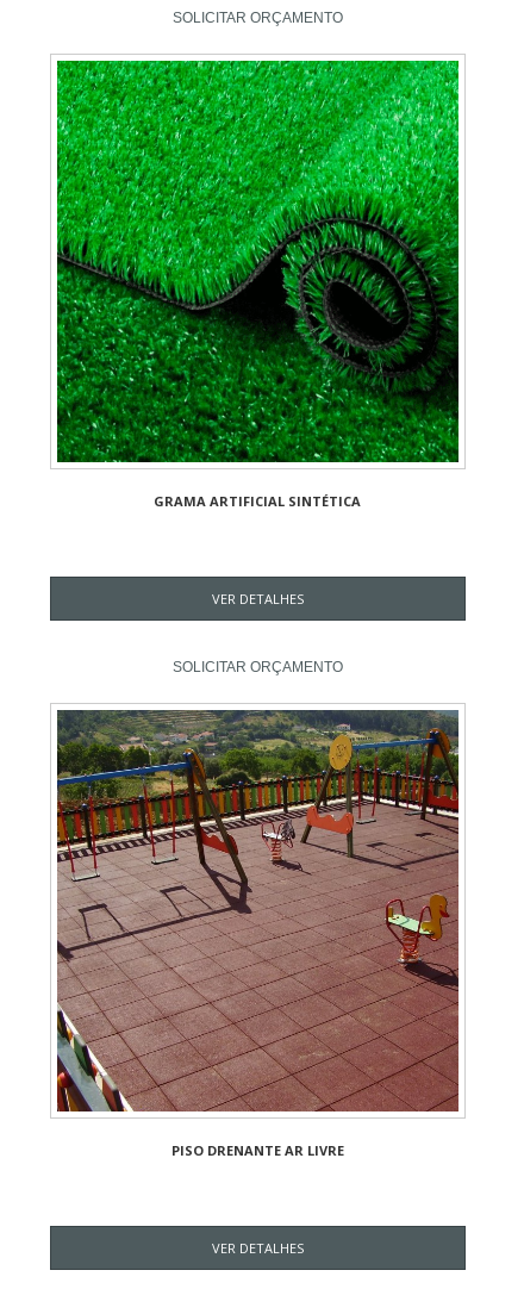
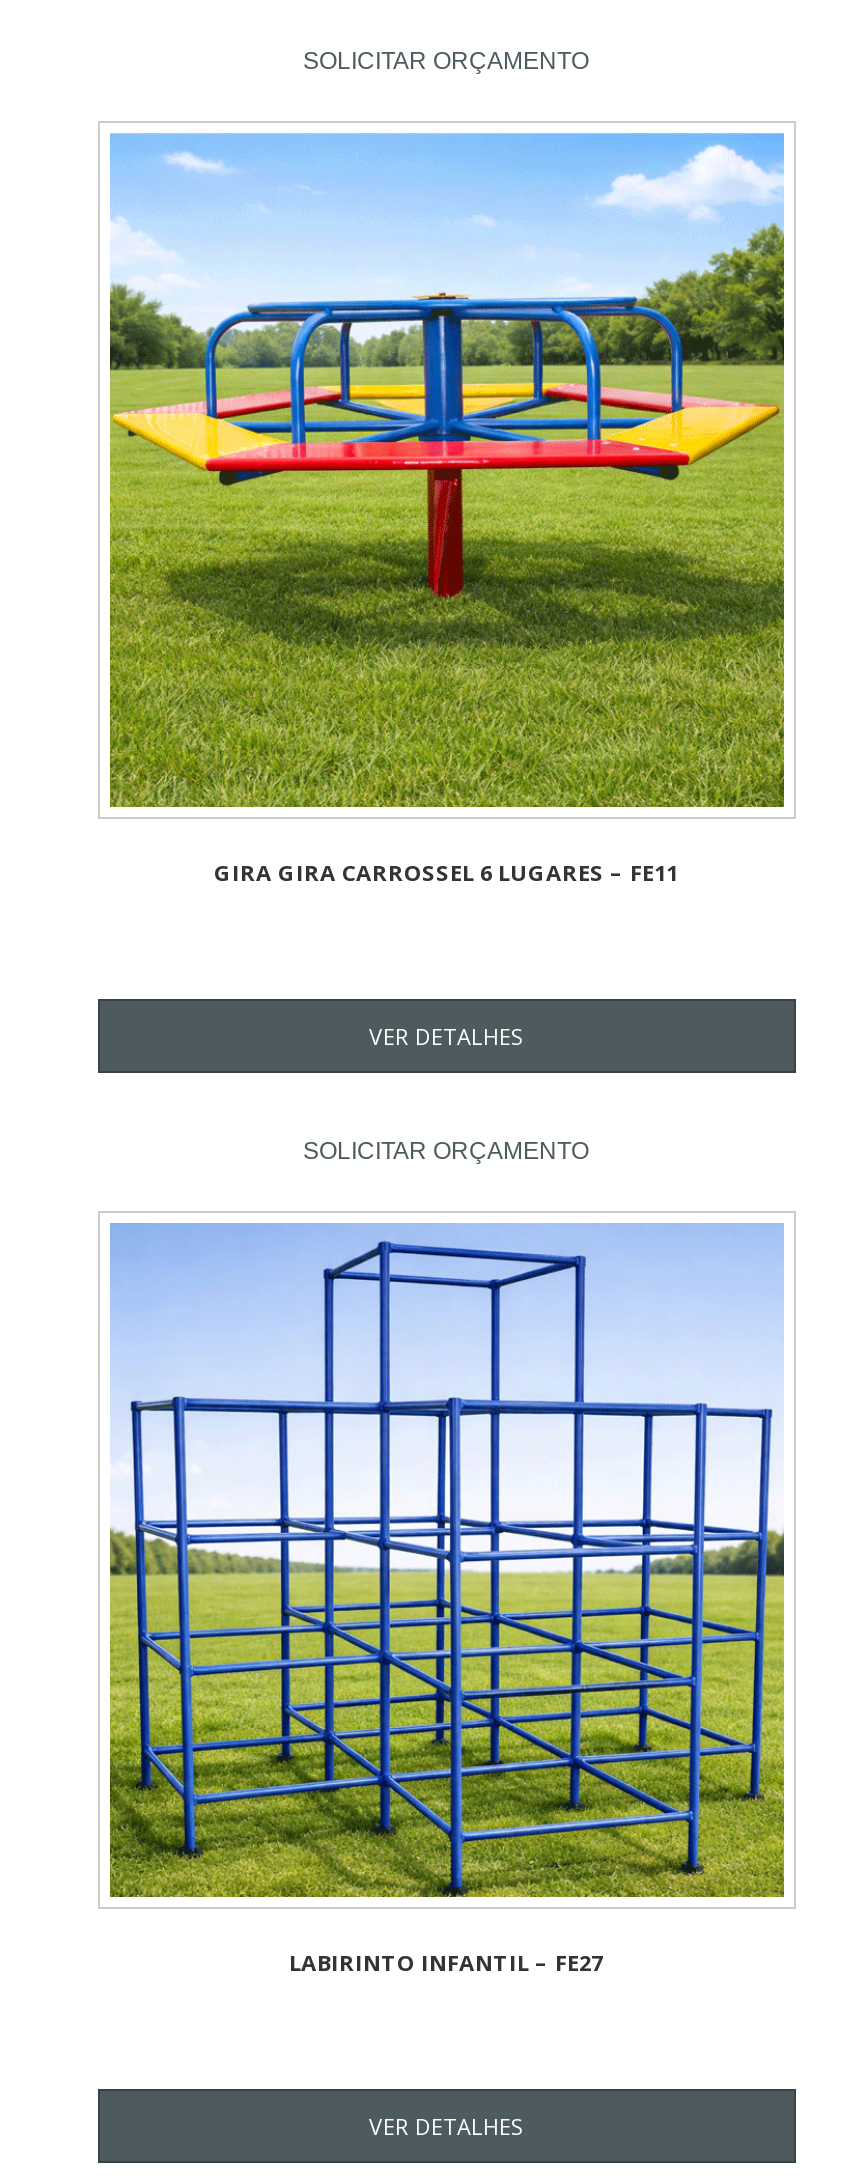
- [image]
- GRAMA ARTIFICIAL SINTÉTICA
+ [image]
+ GIRA GIRA CARROSSEL 6 LUGARES – FE11

- [image]
- PISO DRENANTE AR LIVRE
+ [image]
+ LABIRINTO INFANTIL – FE27
